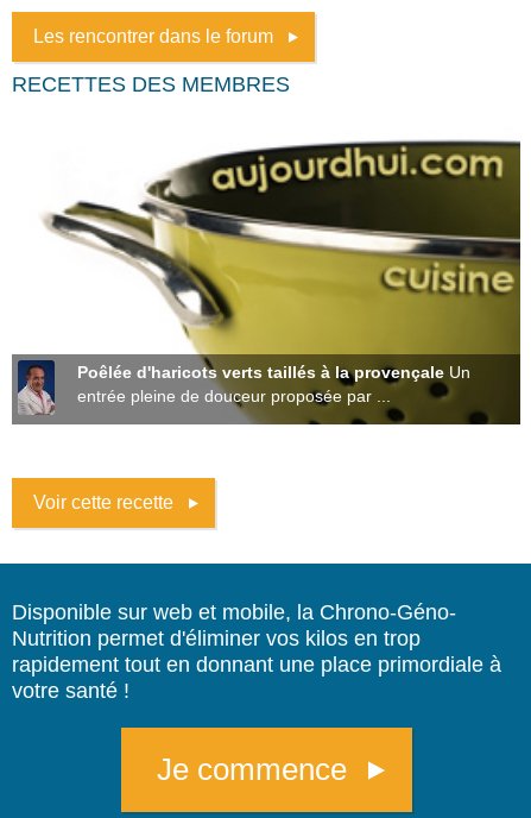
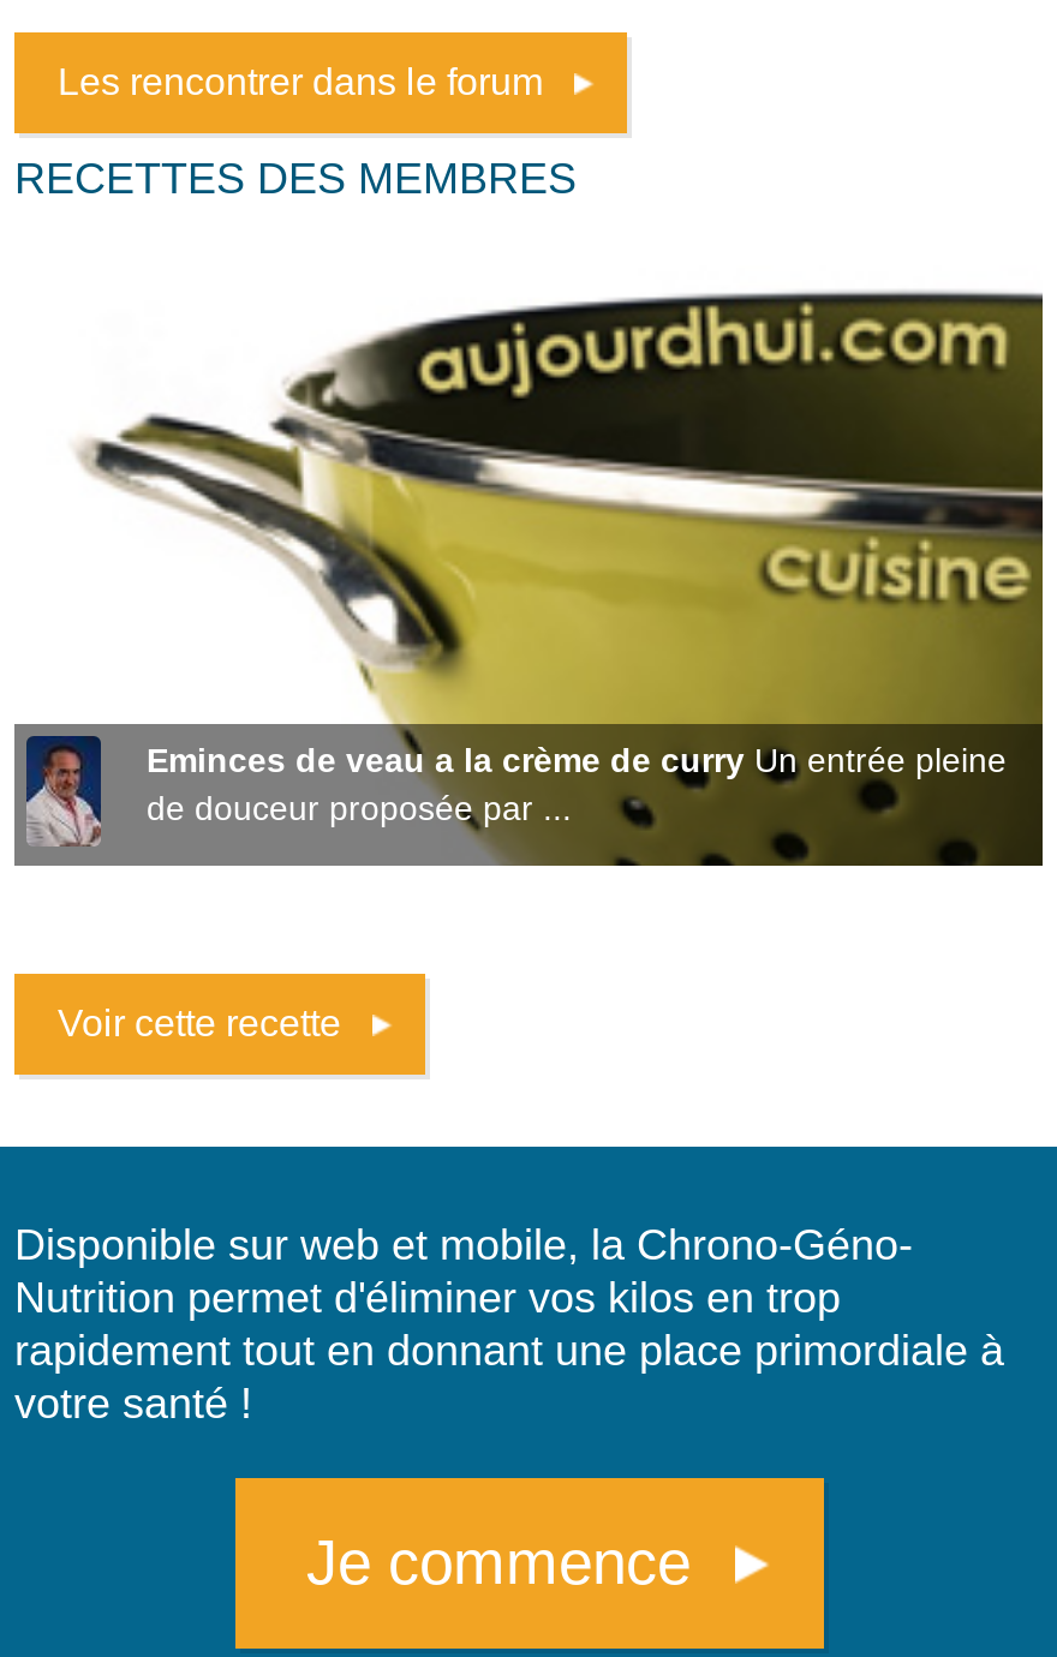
- Poêlée d'haricots verts taillés à la provençale Un
- entrée pleine de douceur proposée par ...
+ Eminces de veau a la crème de curry Un entrée pleine
+ de douceur proposée par ...
